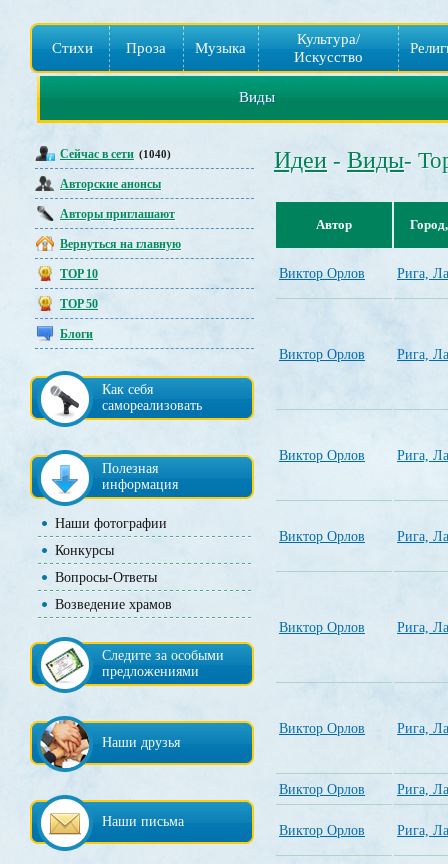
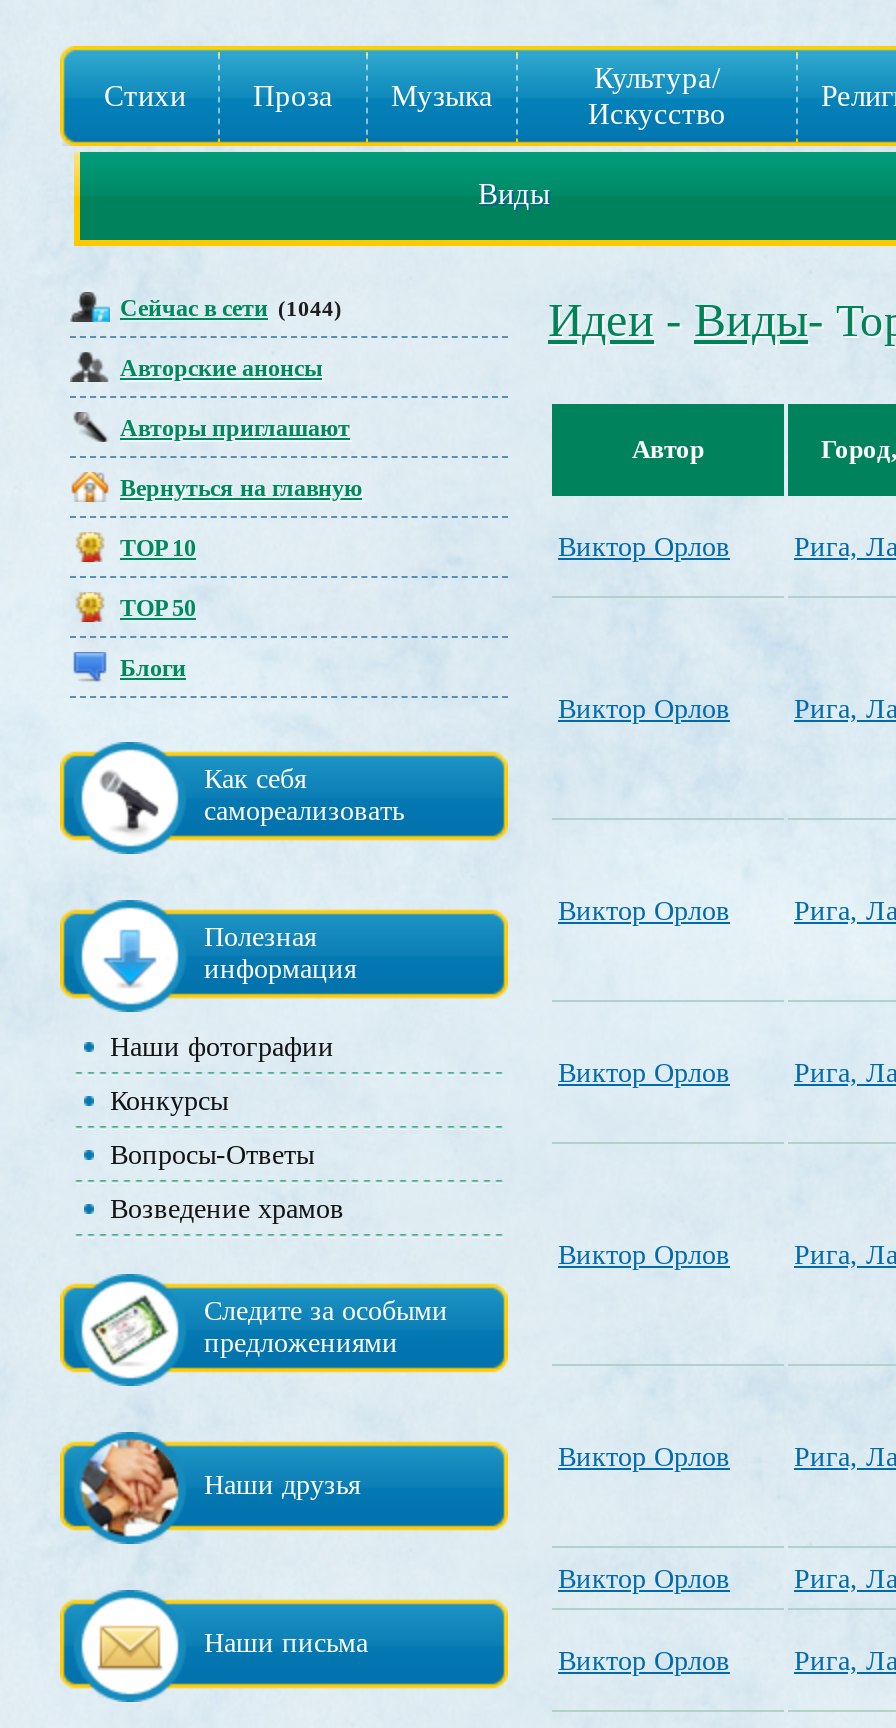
- Сейчас в сети (1040)
+ Сейчас в сети (1044)
